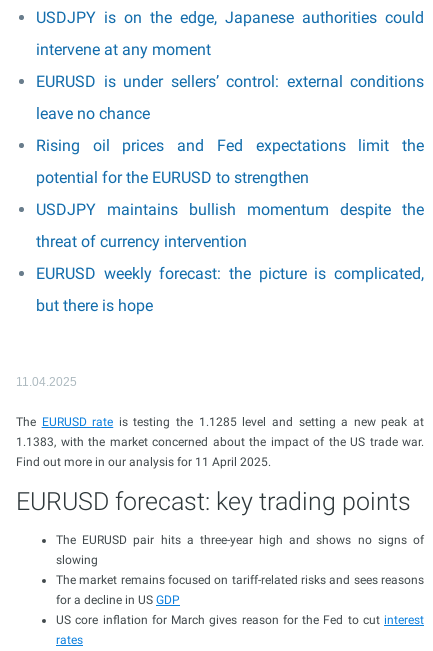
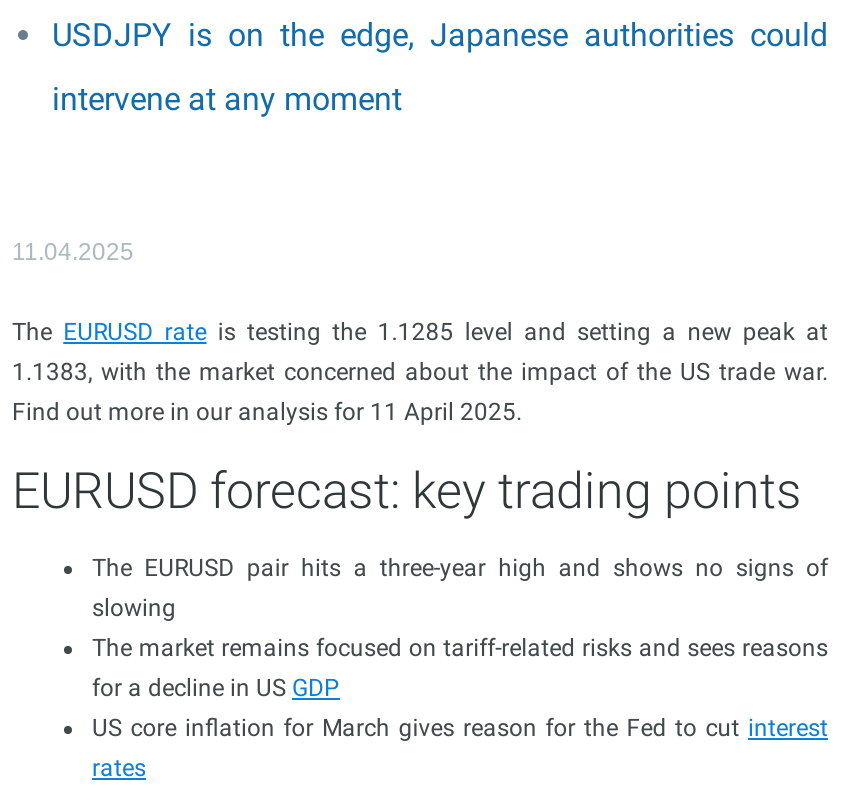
- EURUSD is under sellers’ control: external conditions
- leave no chance
- Rising oil prices and Fed expectations limit the
- potential for the EURUSD to strengthen
- USDJPY maintains bullish momentum despite the
- threat of currency intervention
- EURUSD weekly forecast: the picture is complicated,
- but there is hope
